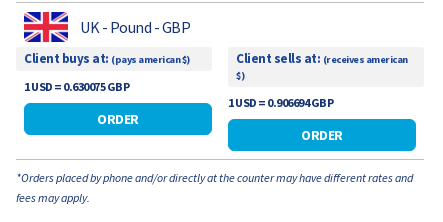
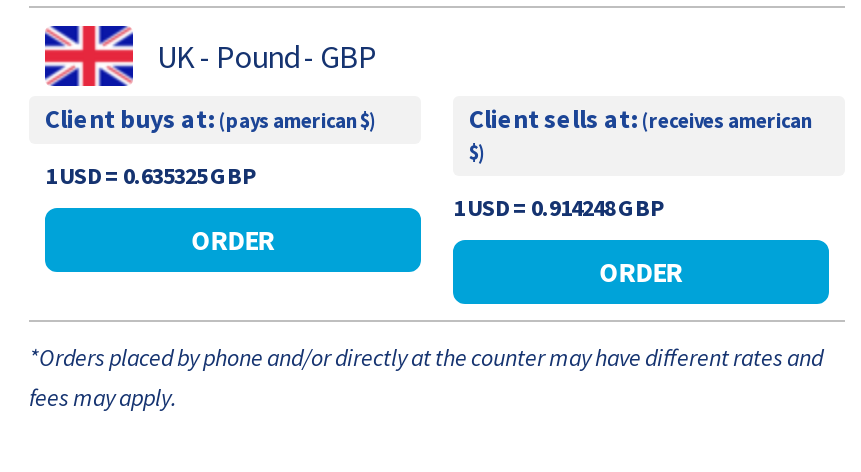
- 1 USD = 0.630075 GBP
+ 1 USD = 0.635325 GBP

- 1 USD = 0.906694 GBP
+ 1 USD = 0.914248 GBP
